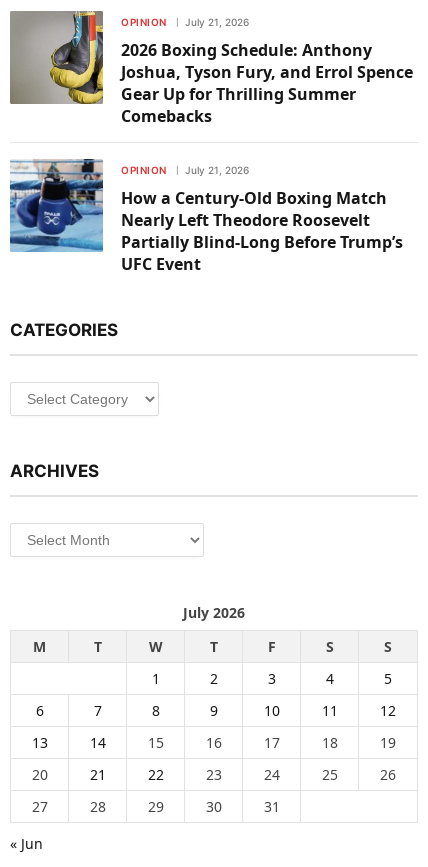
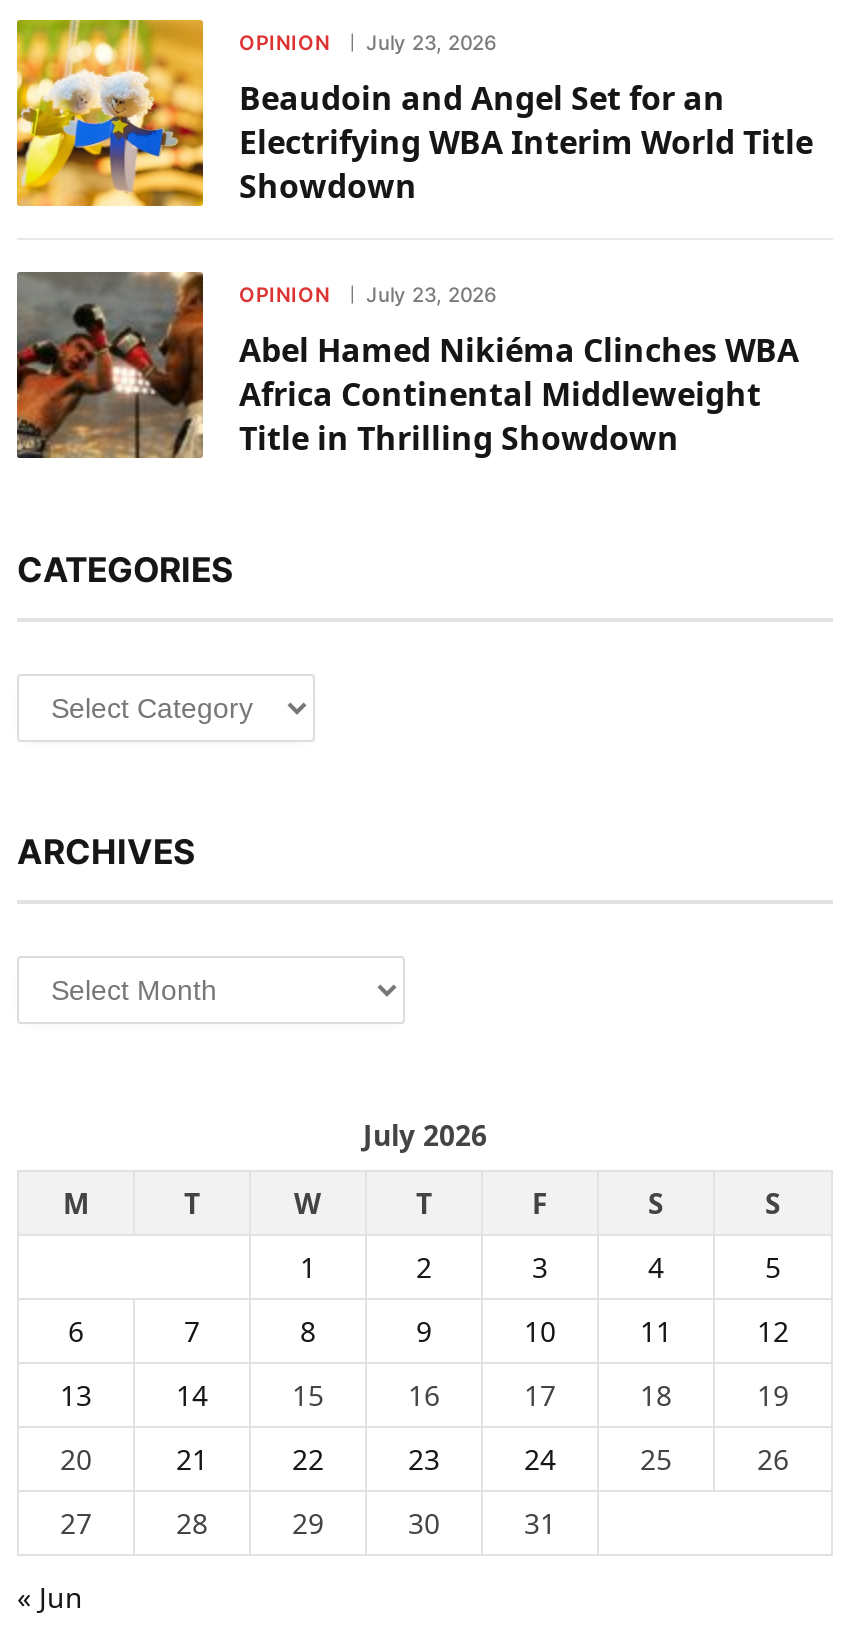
- [image]
- OPINION July 21, 2026
+ [image]
+ OPINION July 23, 2026

- 2026 Boxing Schedule: Anthony
- Joshua, Tyson Fury, and Errol Spence
- Gear Up for Thrilling Summer
- Comebacks
+ Beaudoin and Angel Set for an
+ Electrifying WBA Interim World Title
+ Showdown

- [image]
- OPINION July 21, 2026
+ [image]
+ OPINION July 23, 2026

- How a Century-Old Boxing Match
- Nearly Left Theodore Roosevelt
- Partially Blind-Long Before Trump’s
- UFC Event
+ Abel Hamed Nikiéma Clinches WBA
+ Africa Continental Middleweight
+ Title in Thrilling Showdown
